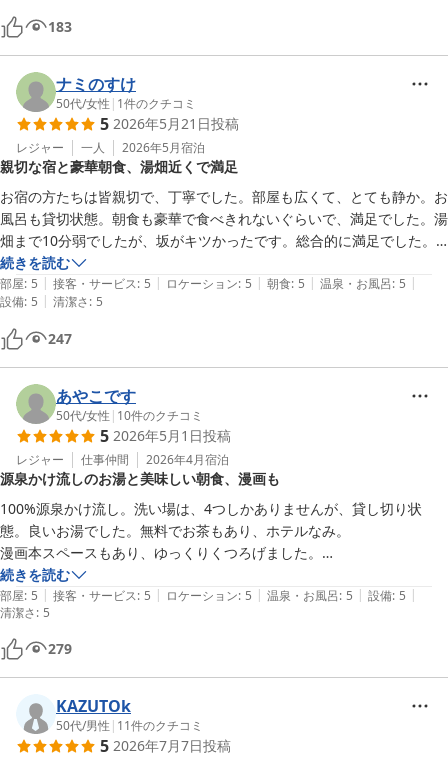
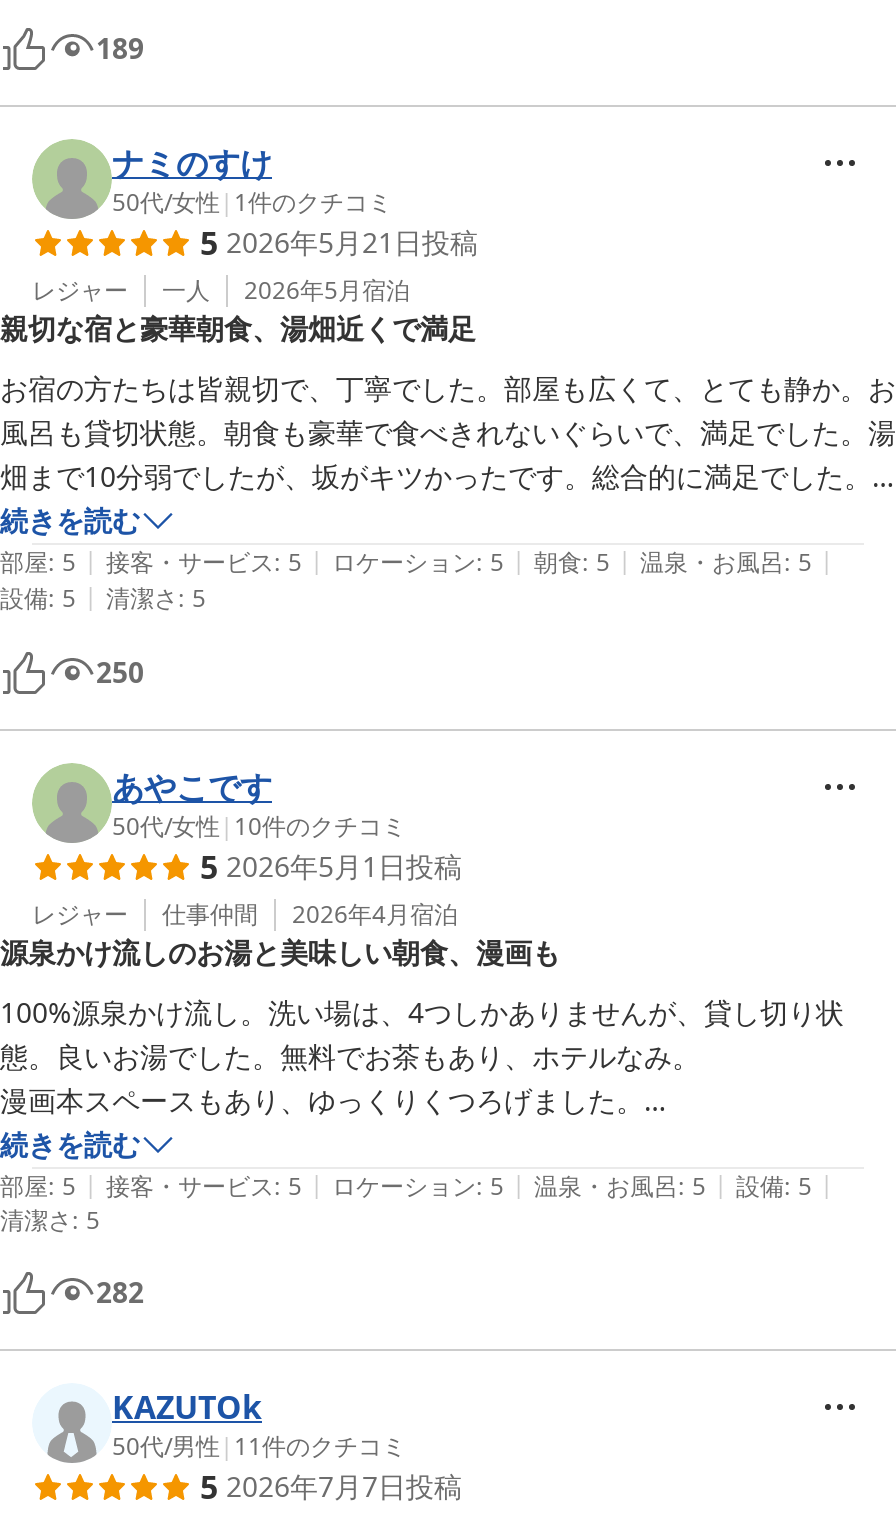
- 183
+ 189

- 247
+ 250

- 279
+ 282
